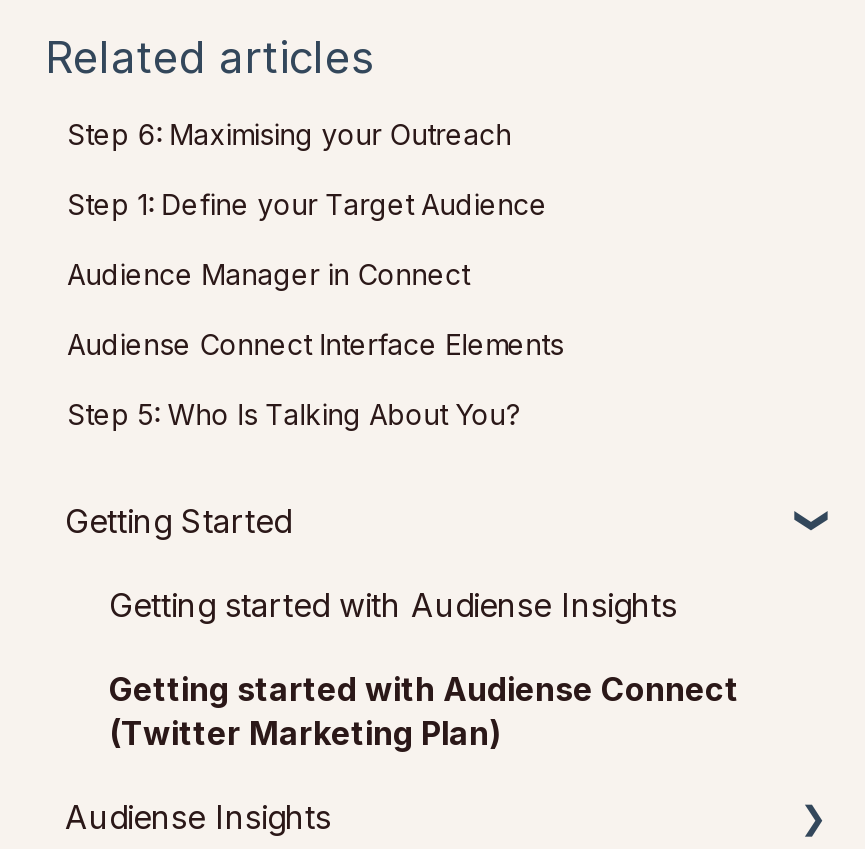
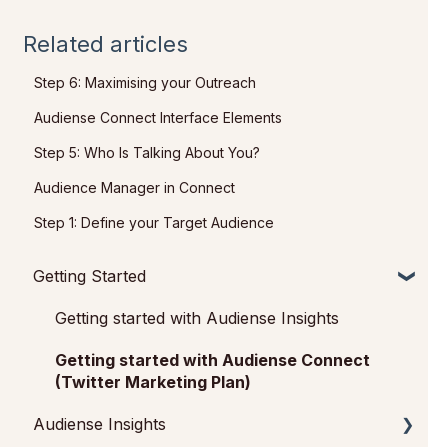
moved down: Audience Manager in Connect | Step 1: Define your Target Audience

moved up: Audiense Connect Interface Elements | Step 5: Who Is Talking About You?
